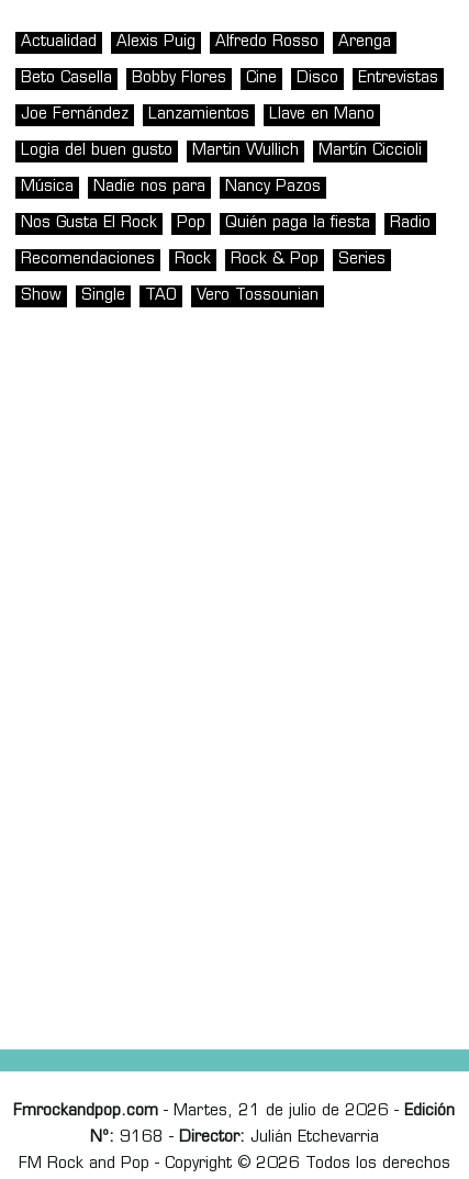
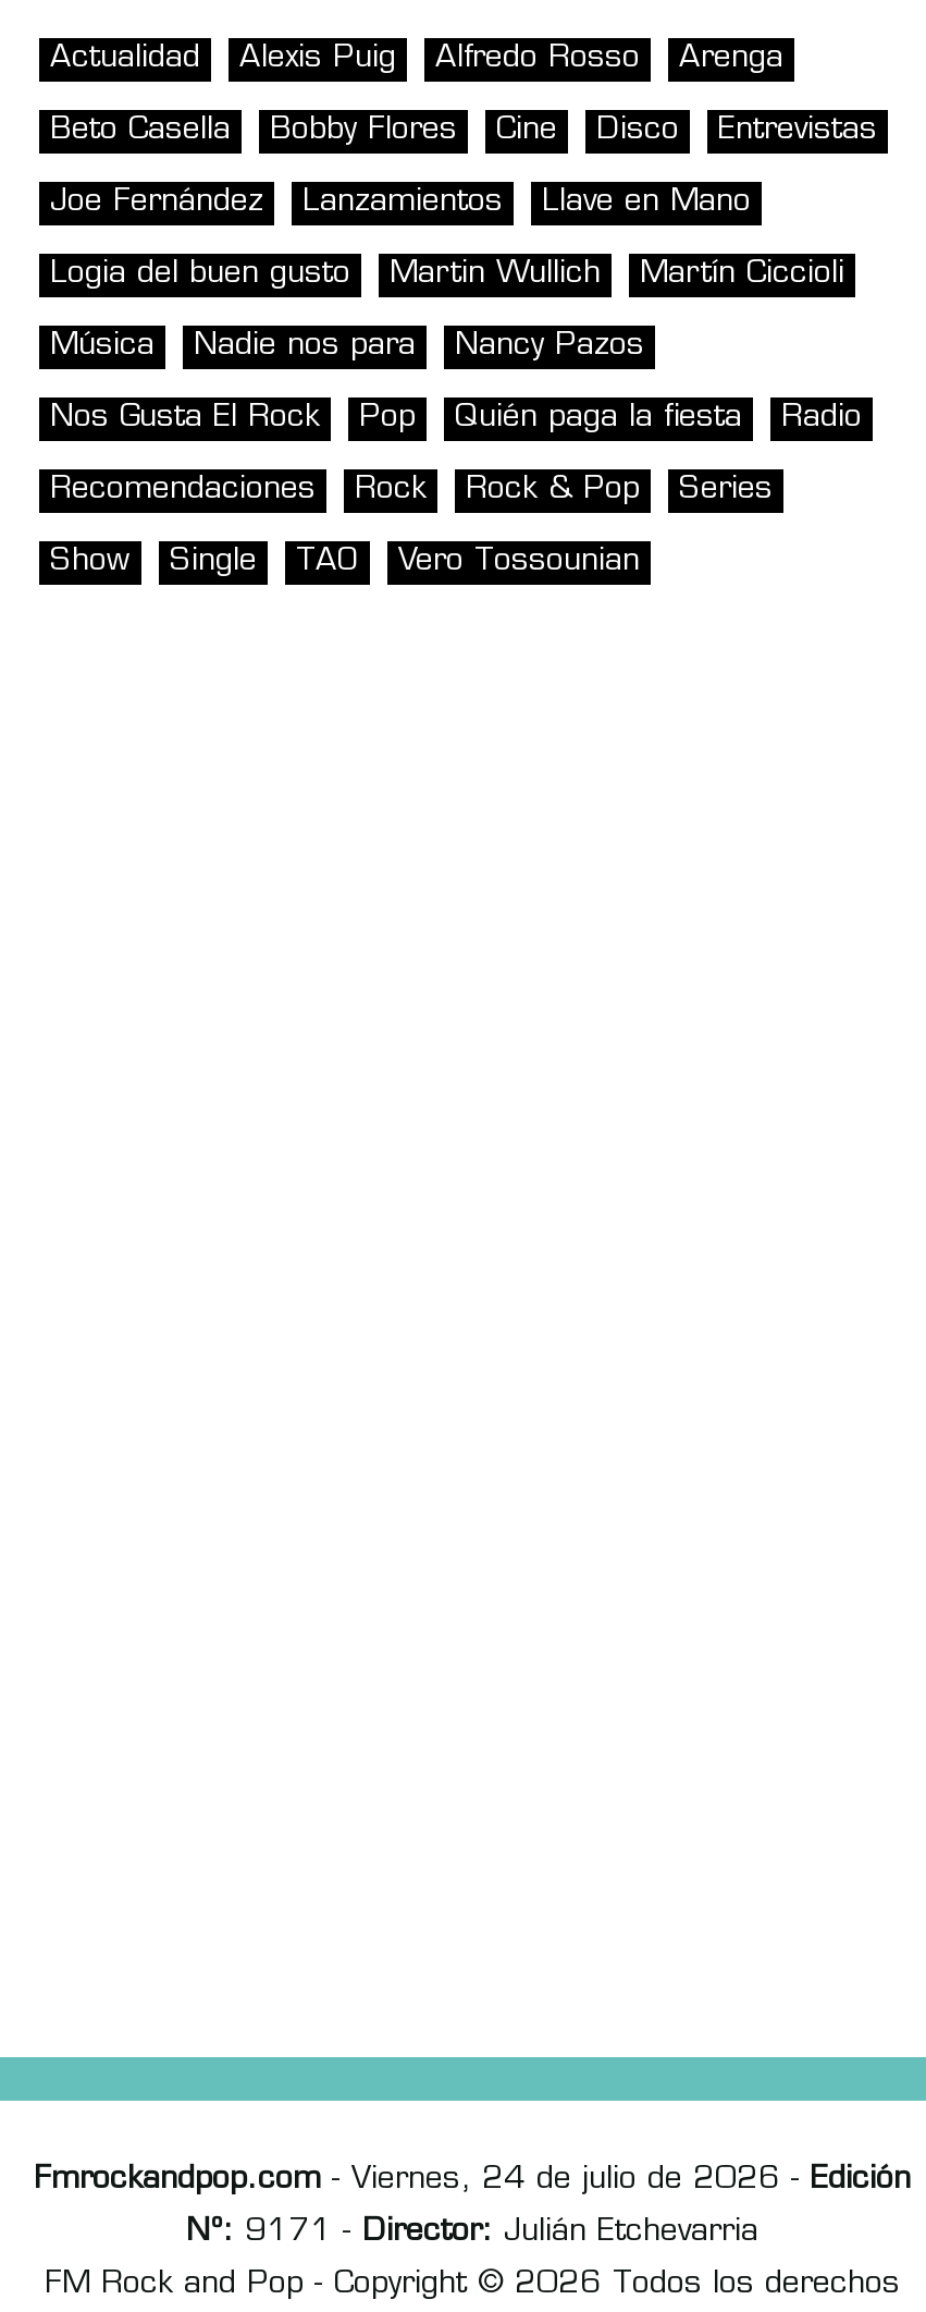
- Fmrockandpop.com - Martes, 21 de julio de 2026 - Edición
+ Fmrockandpop.com - Viernes, 24 de julio de 2026 - Edición

- Nº: 9168 - Director: Julián Etchevarria
+ Nº: 9171 - Director: Julián Etchevarria
